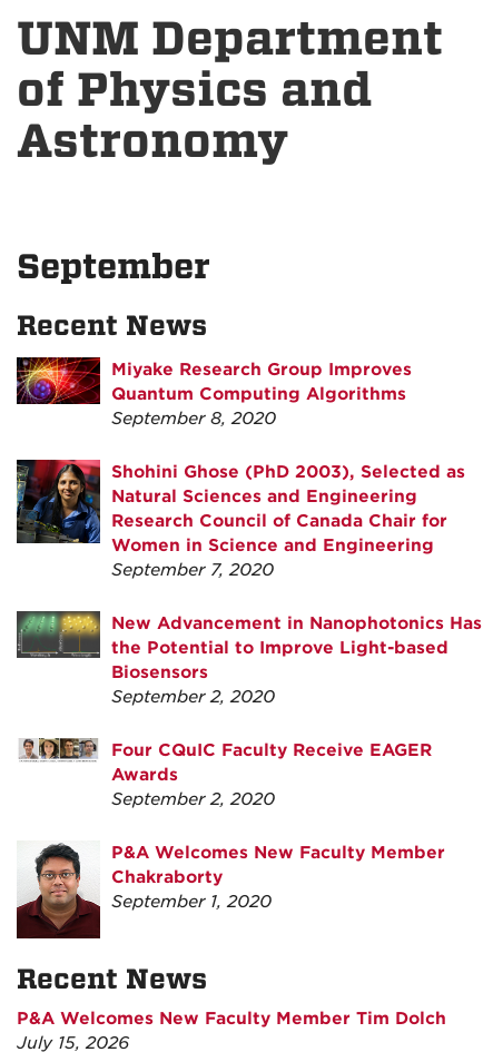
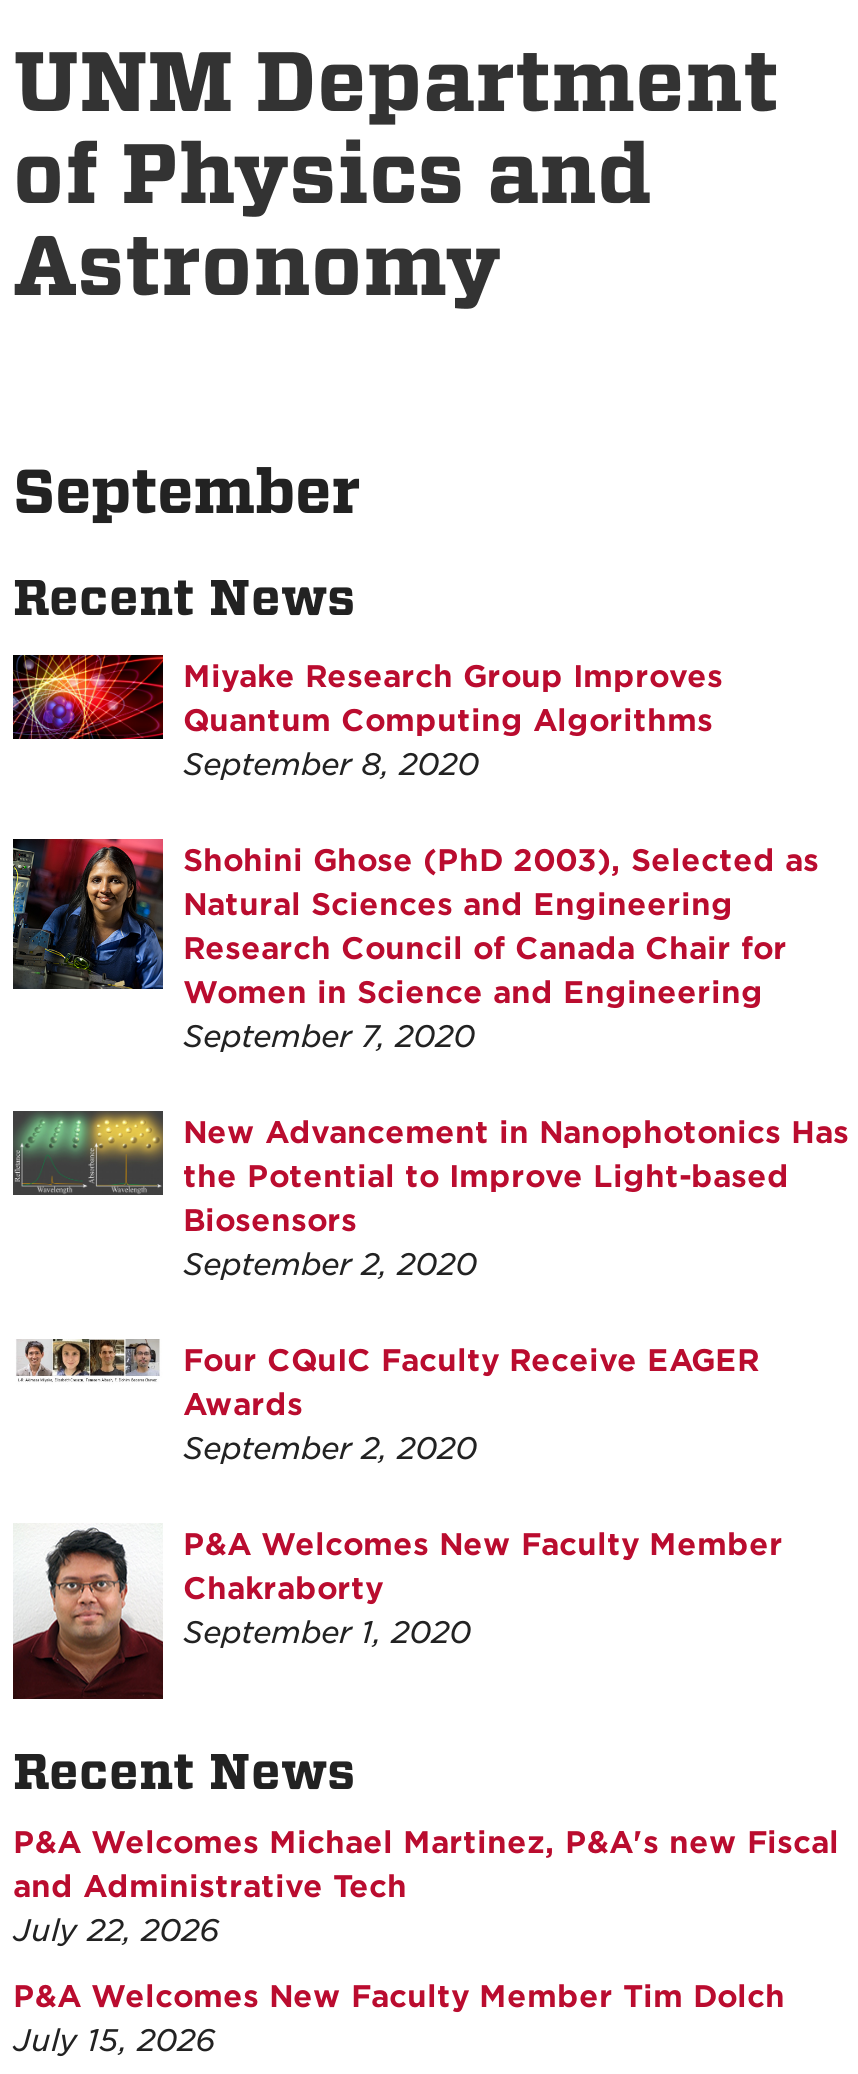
+ P&A Welcomes Michael Martinez, P&A's new Fiscal
+ and Administrative Tech
+ July 22, 2026
